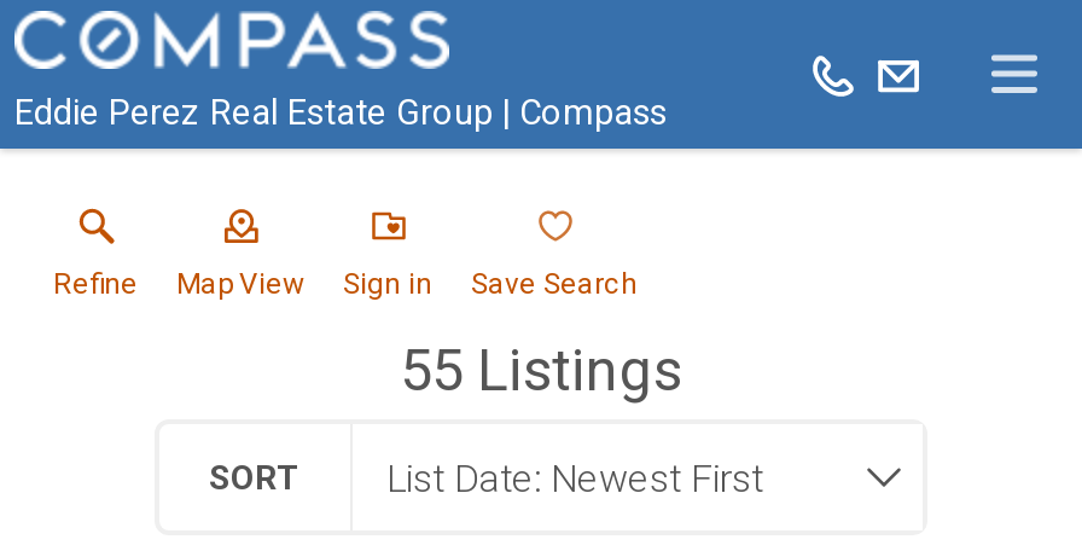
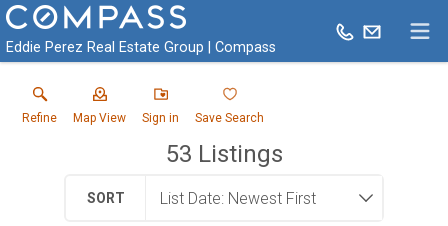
- 55 Listings
+ 53 Listings
